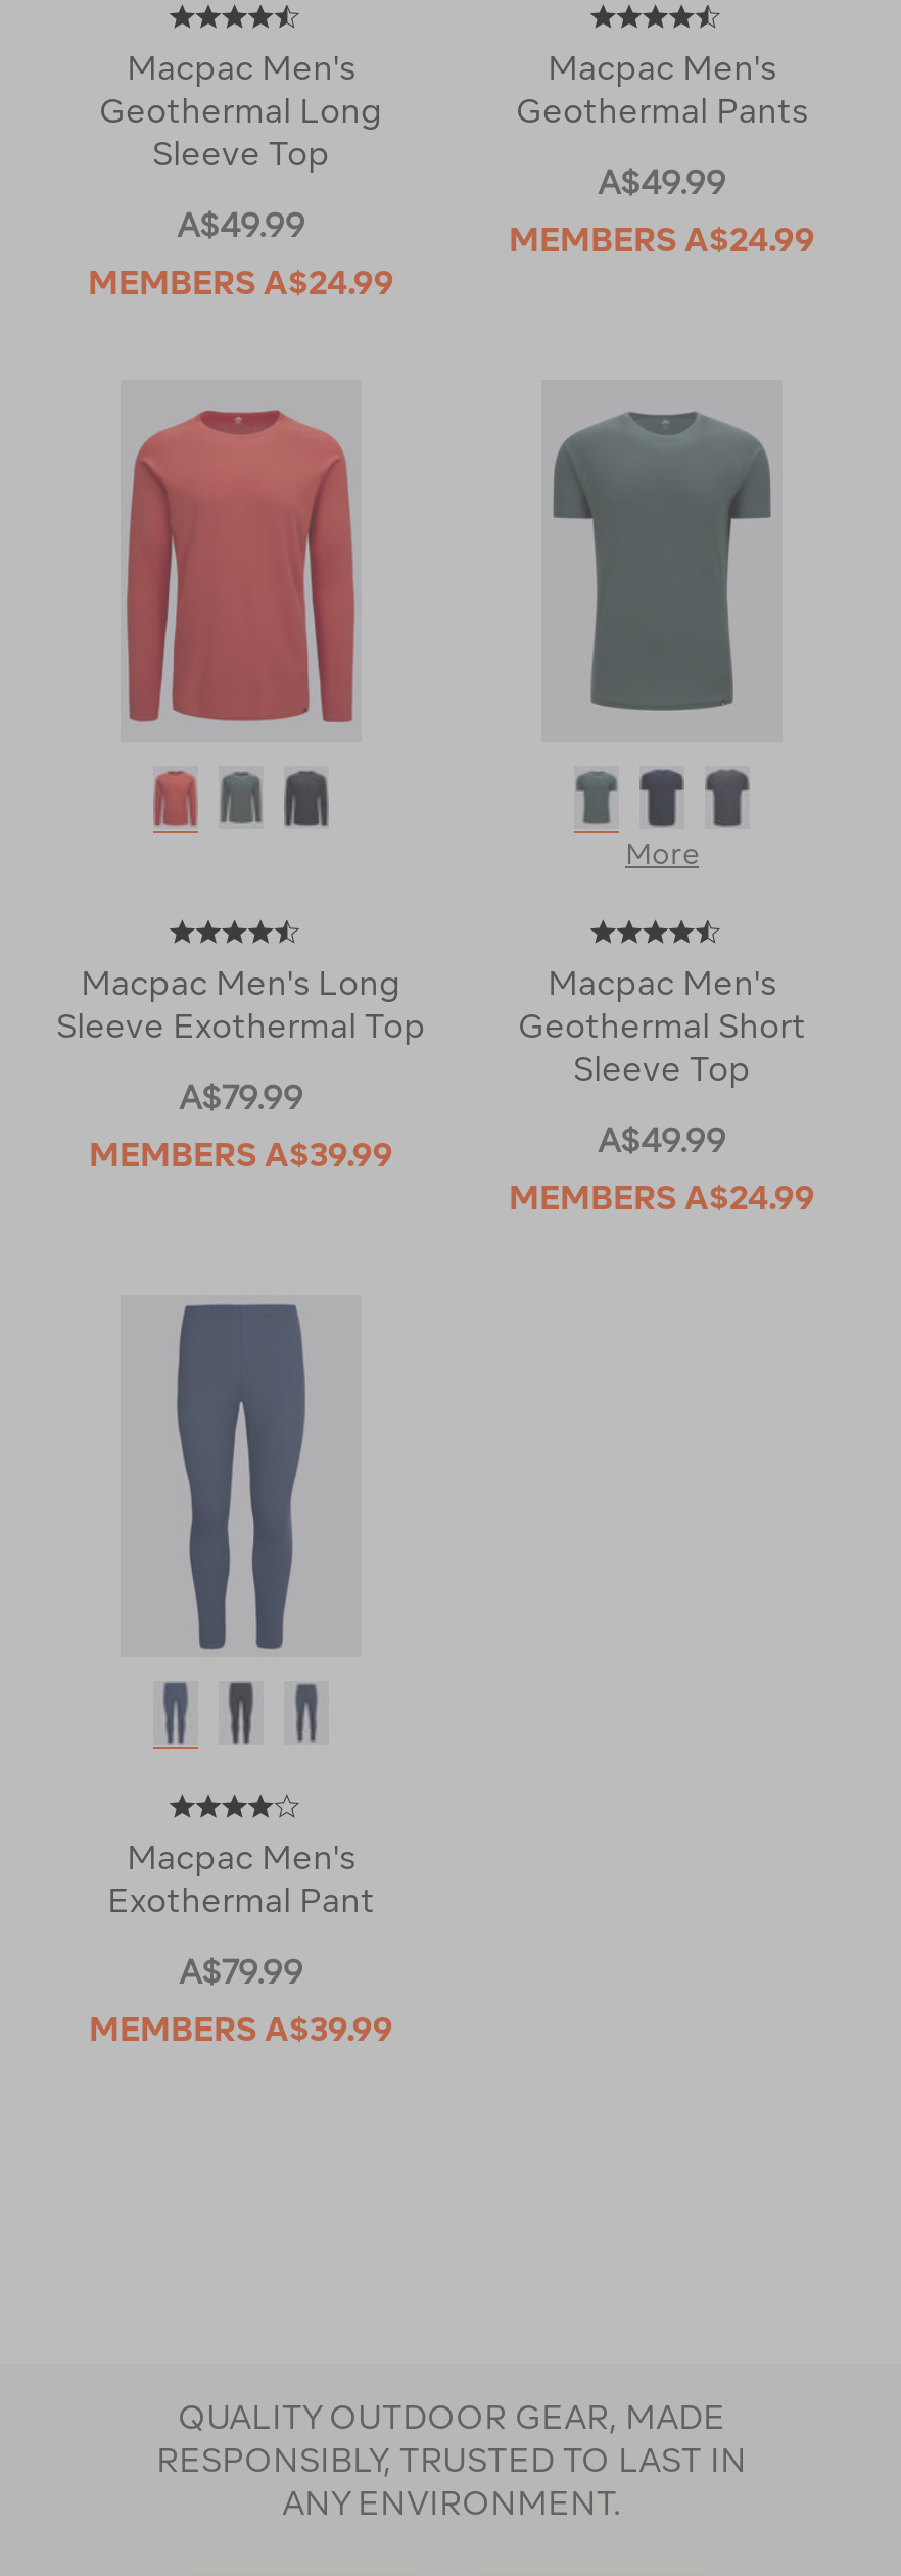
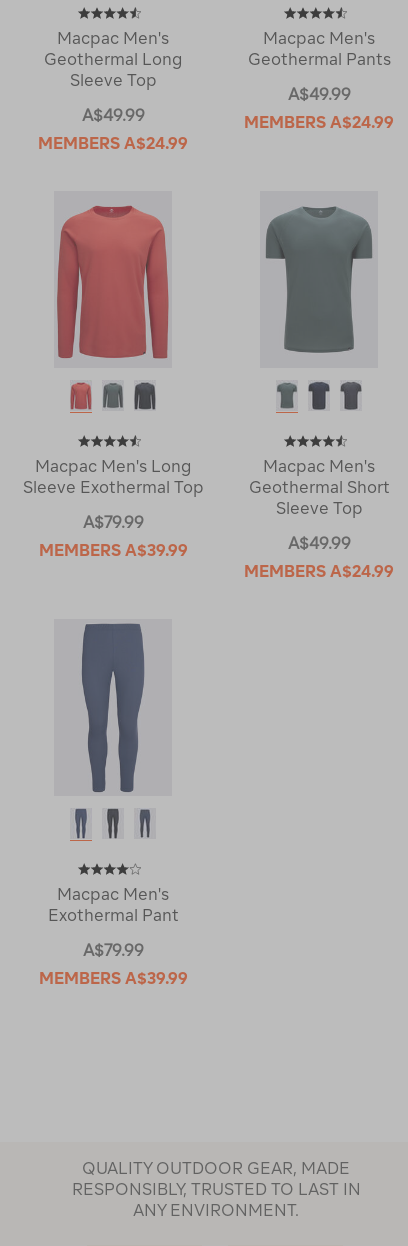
- More
